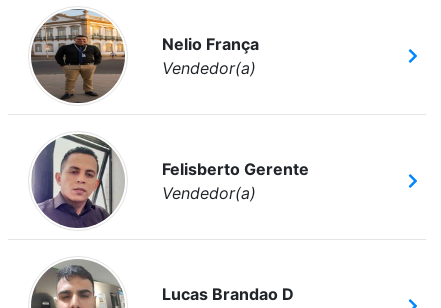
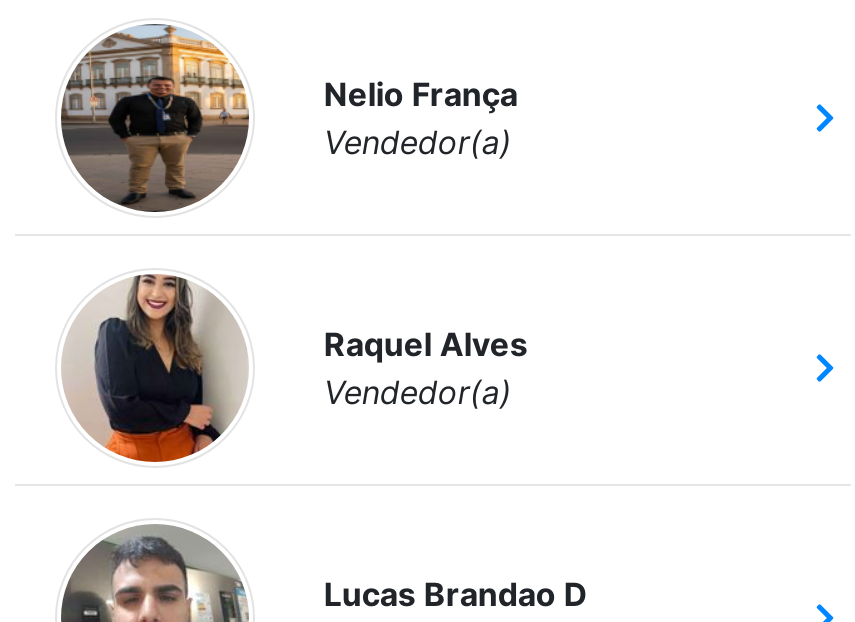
- [image]
+ [image]

- Felisberto Gerente
+ Raquel Alves
